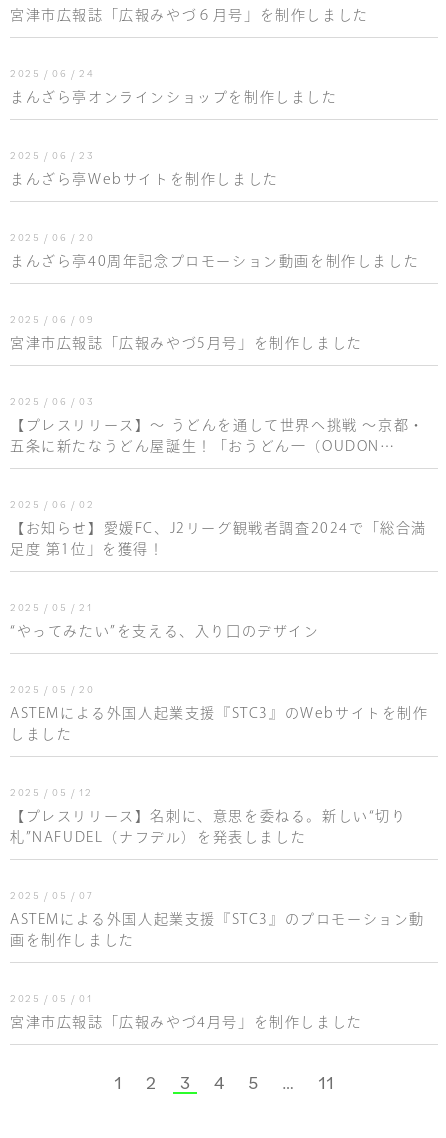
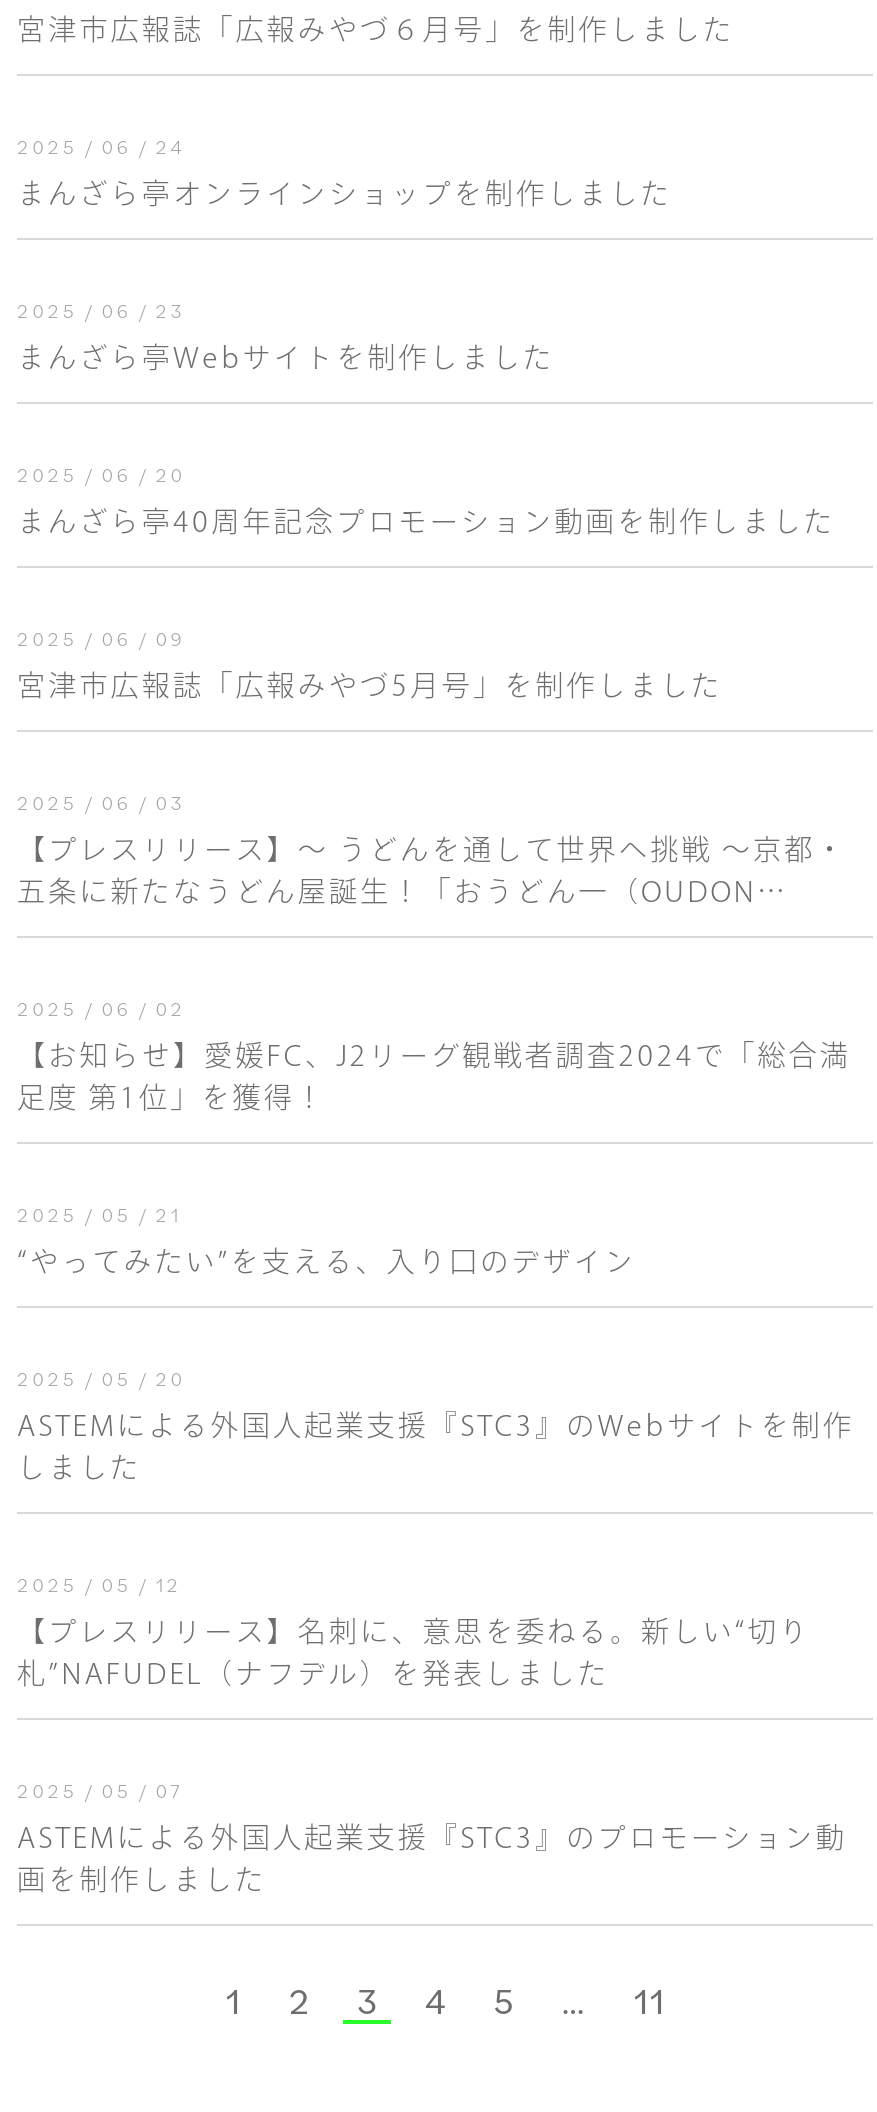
- 2025 / 05 / 01
- 宮津市広報誌「広報みやづ4月号」を制作しました
